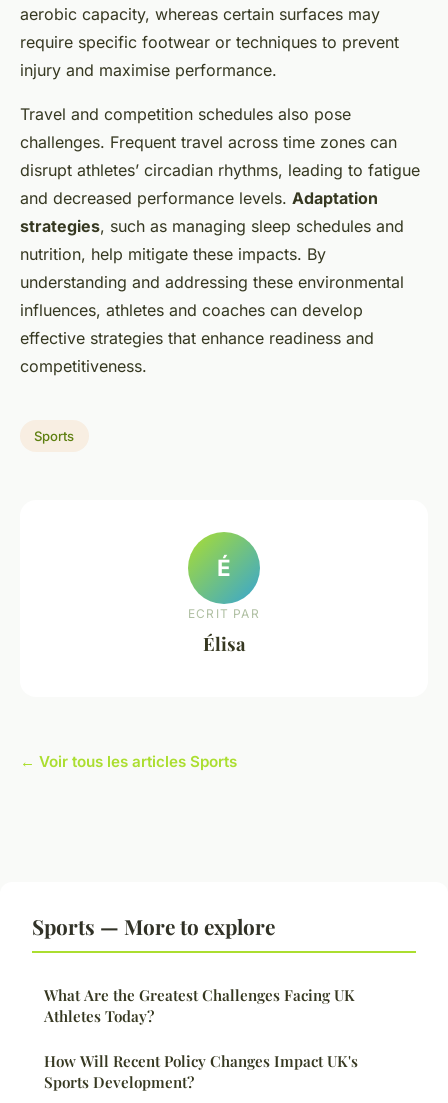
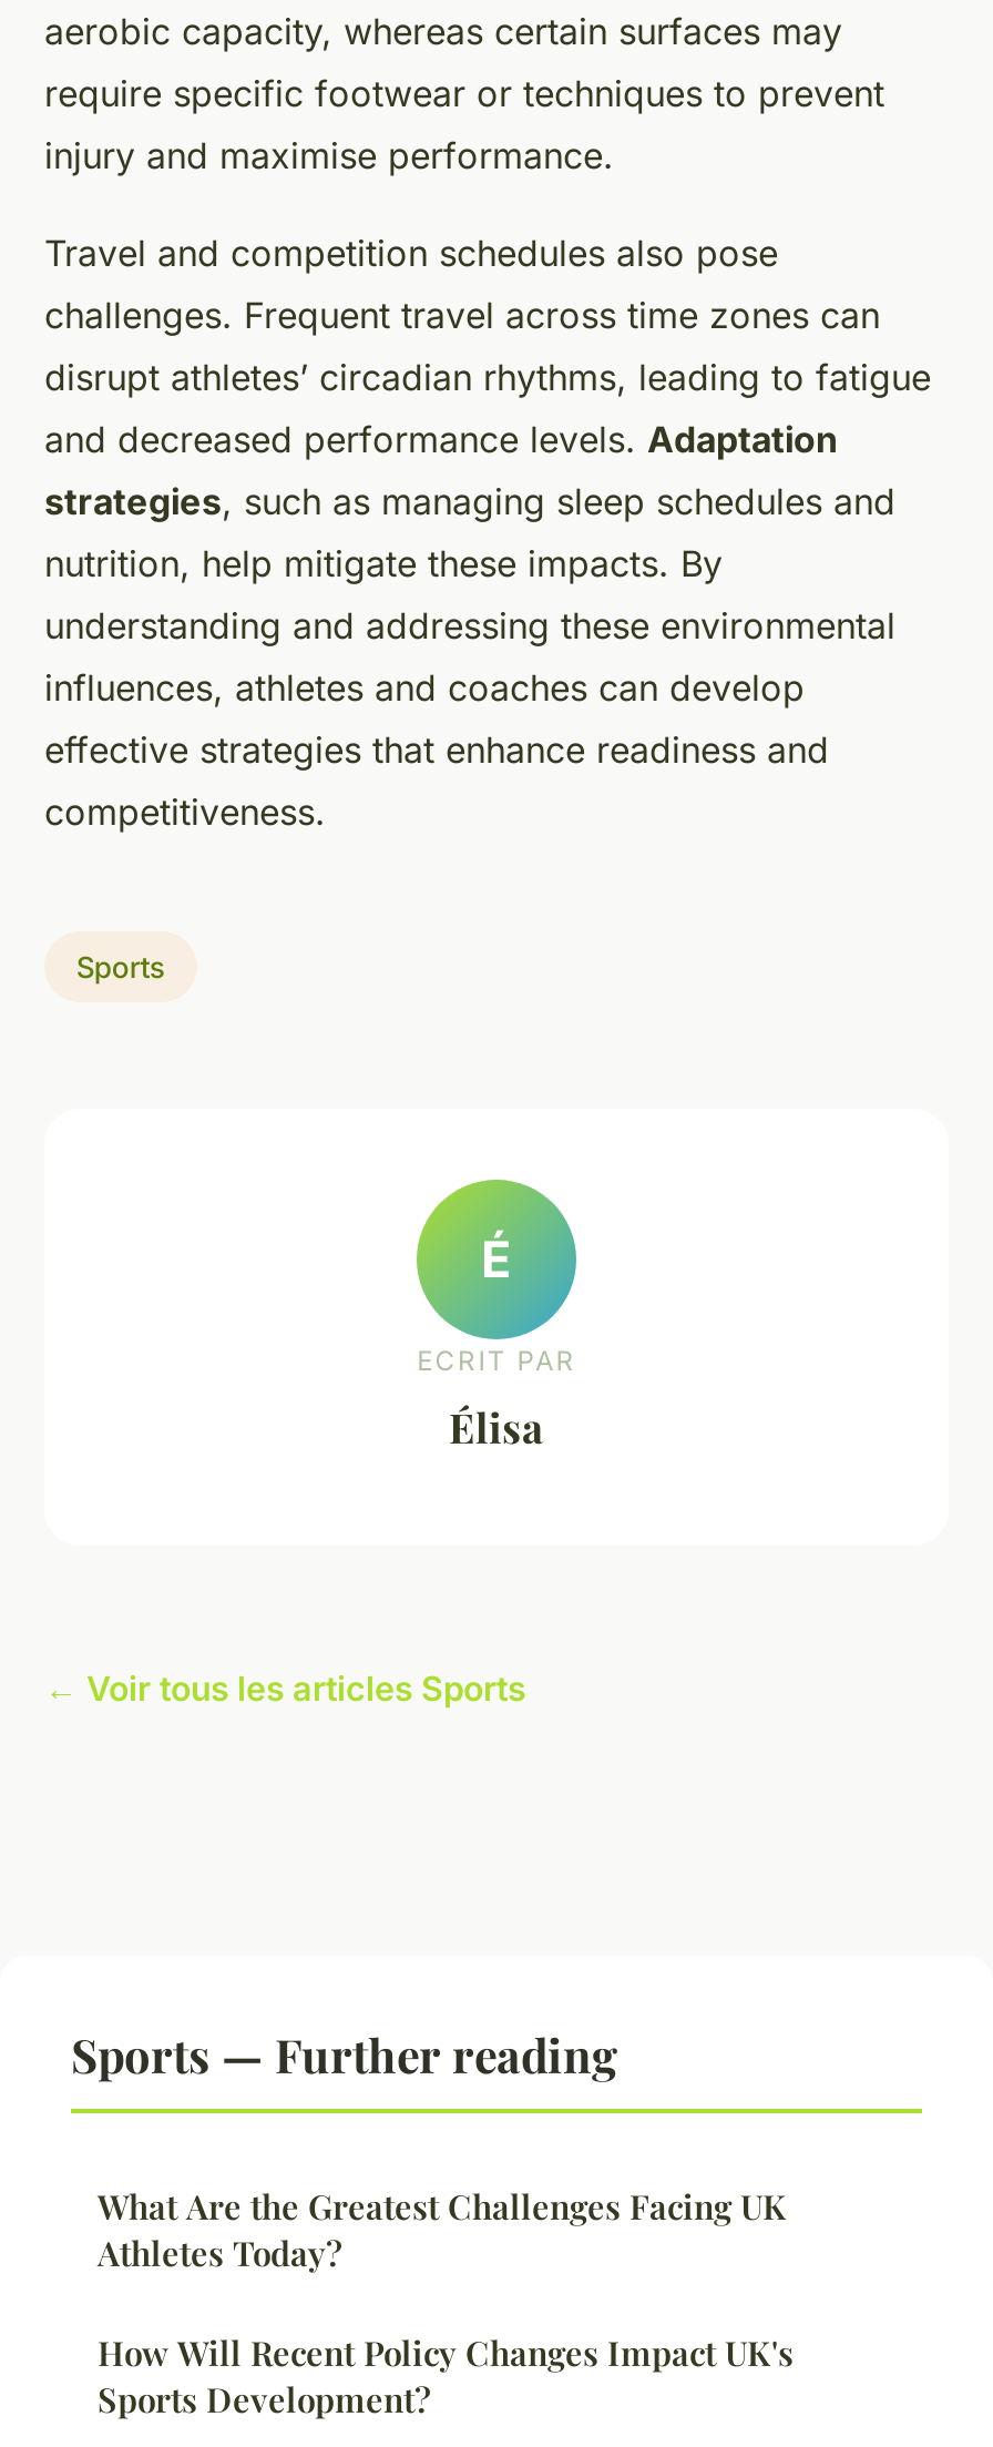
- Sports — More to explore
+ Sports — Further reading
